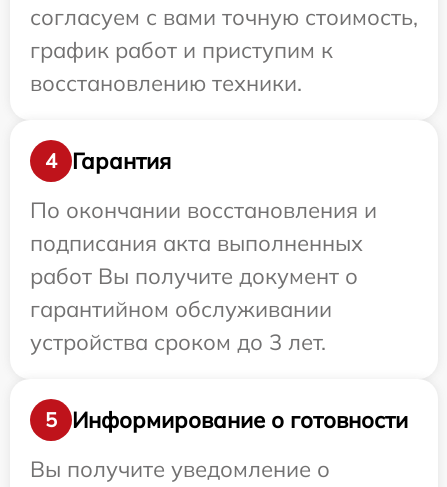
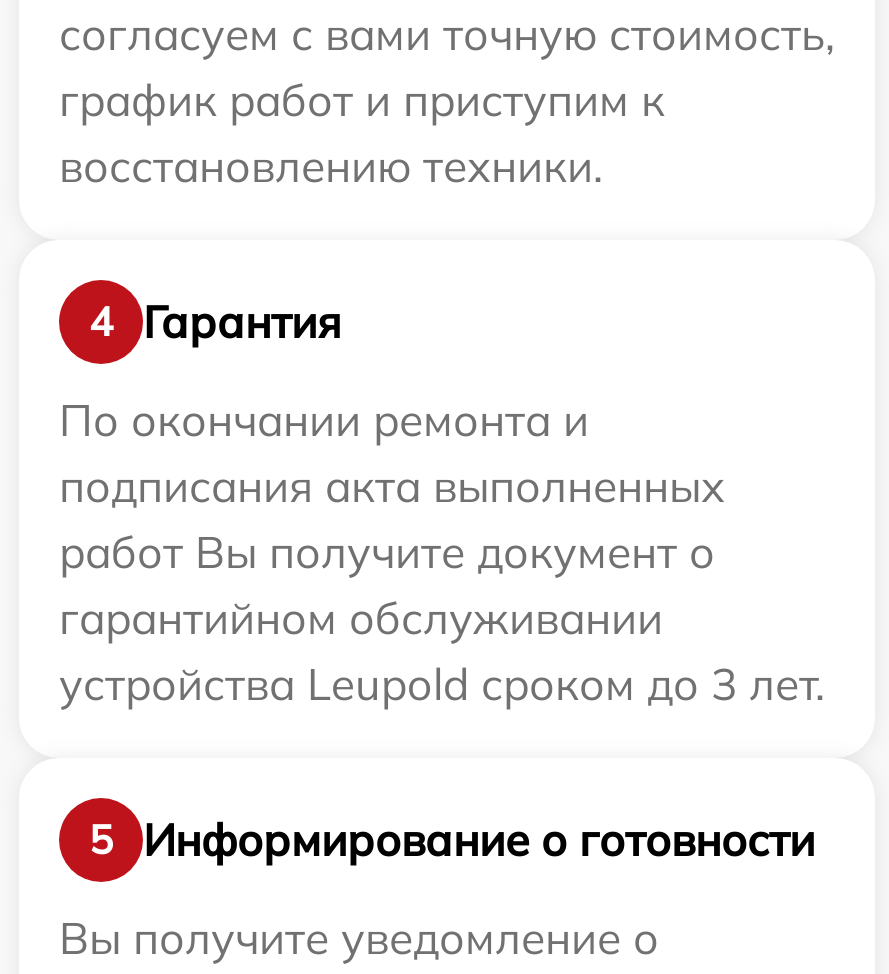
- По окончании восстановления и
+ По окончании ремонта и

- устройства сроком до 3 лет.
+ устройства Leupold сроком до 3 лет.
